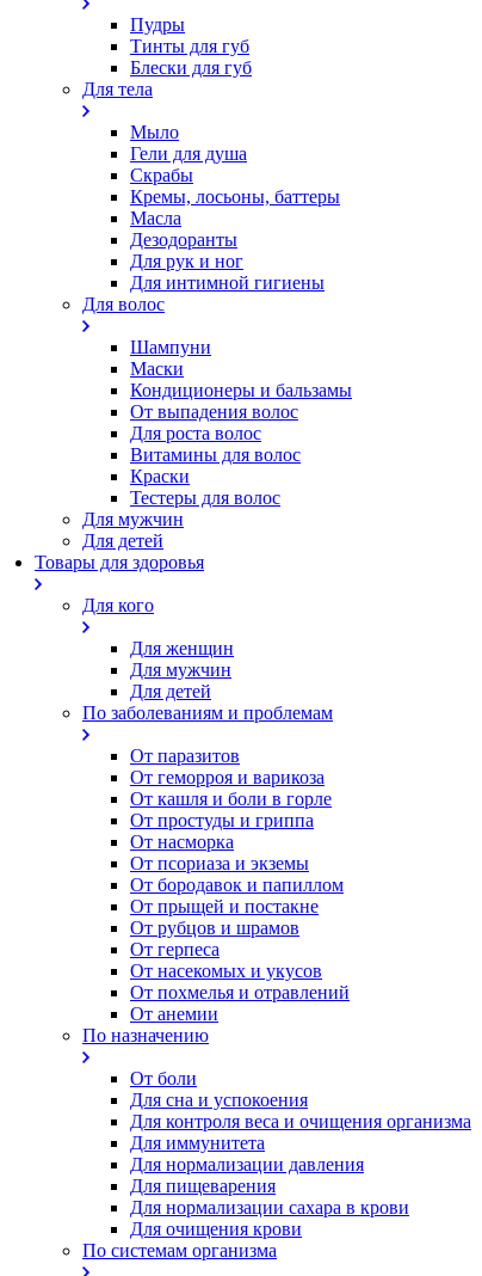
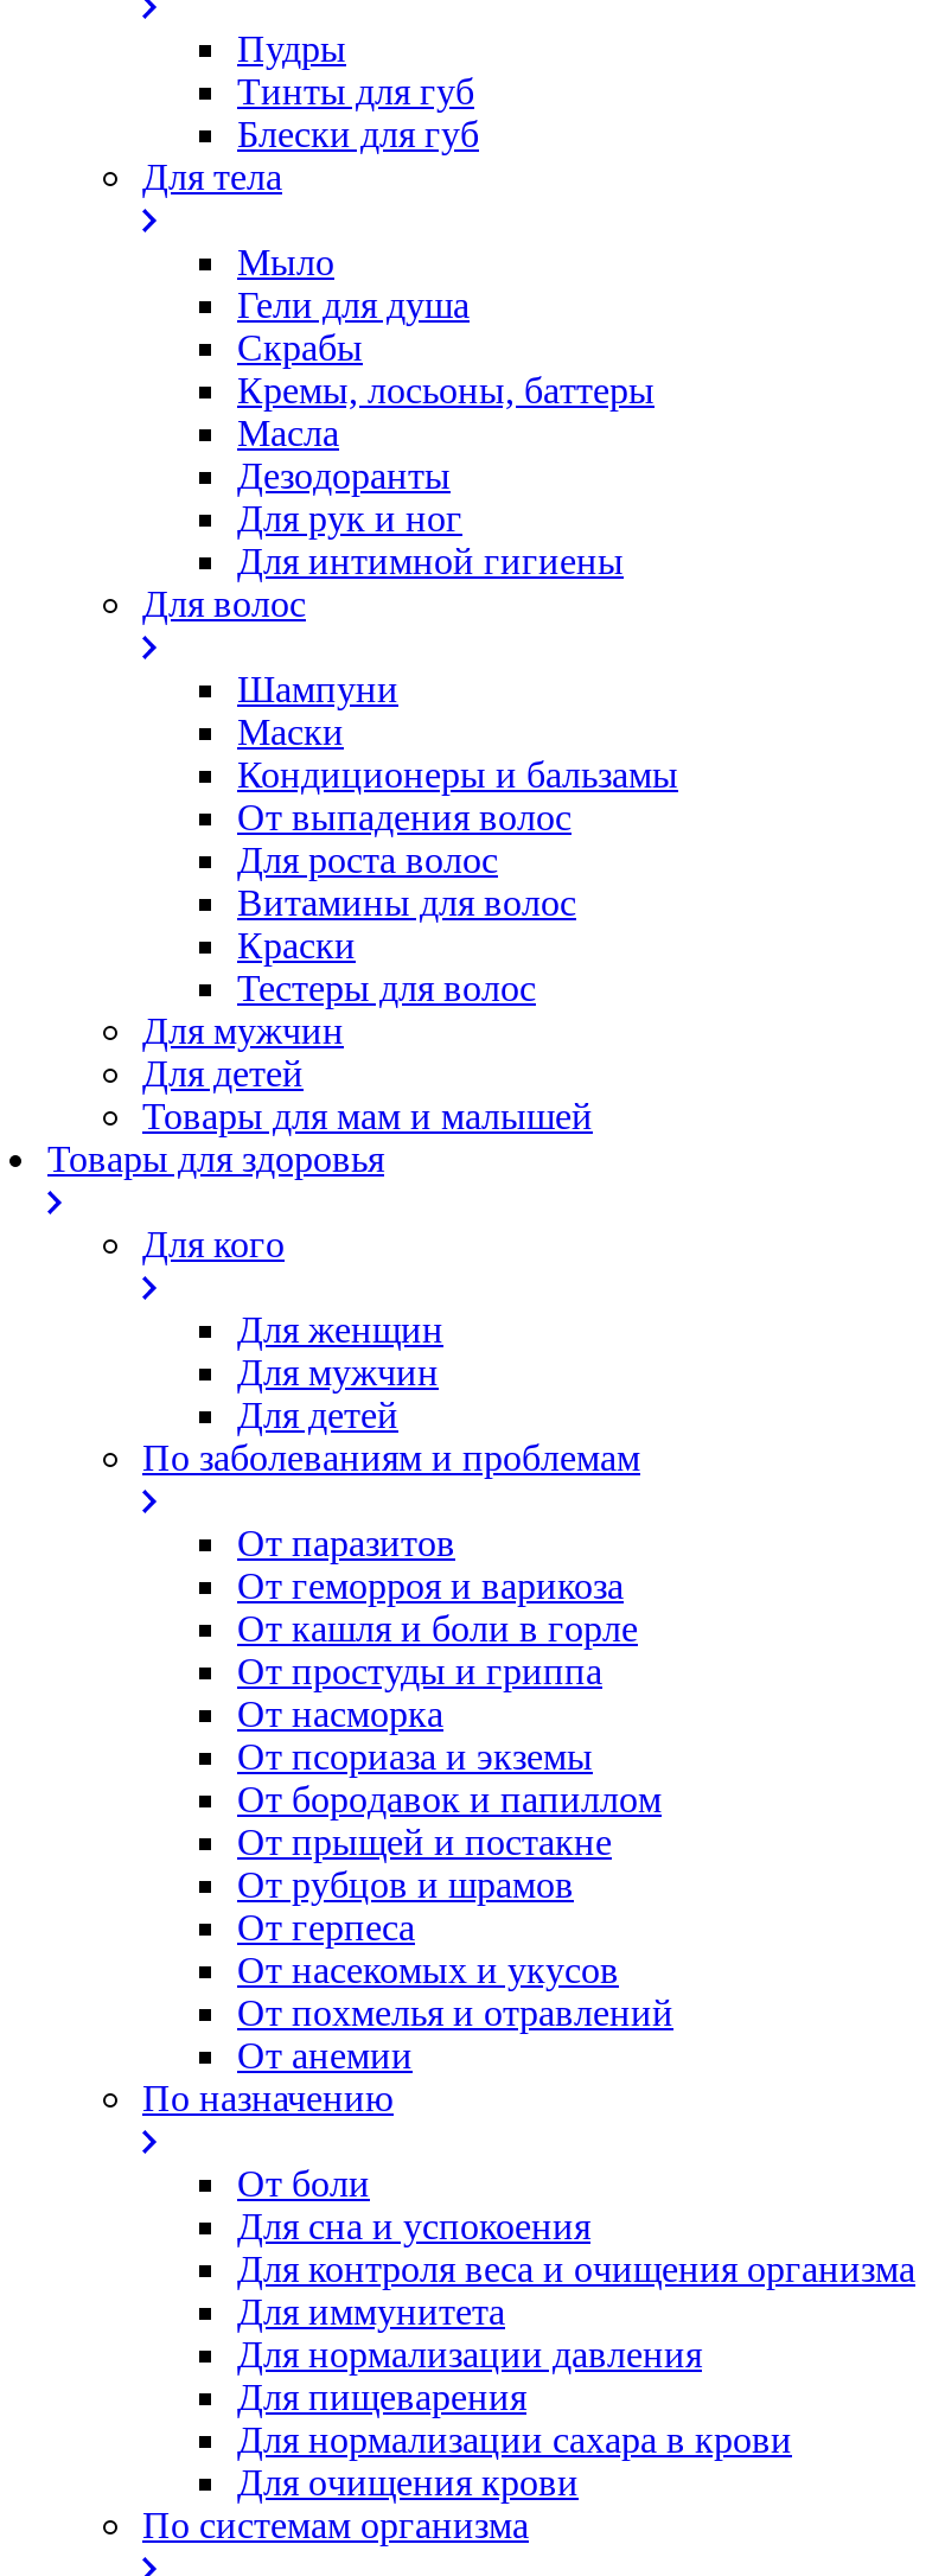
+ Товары для мам и малышей
